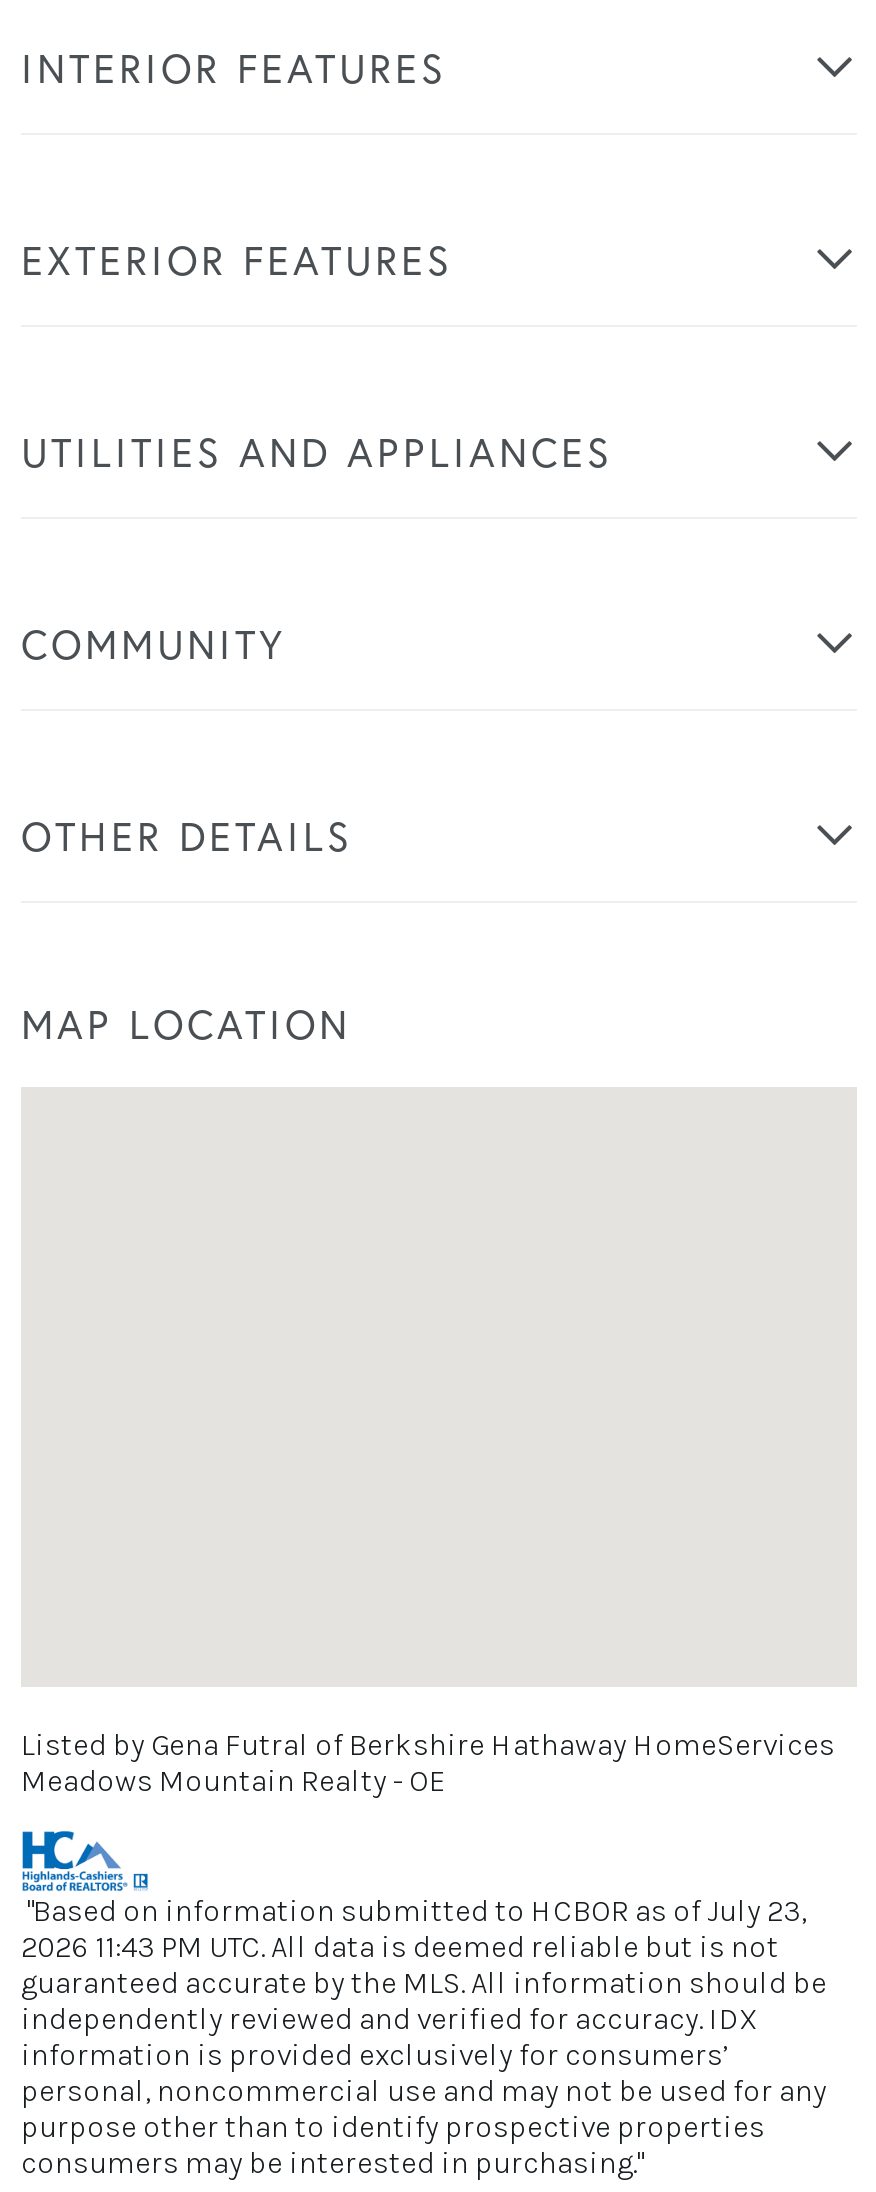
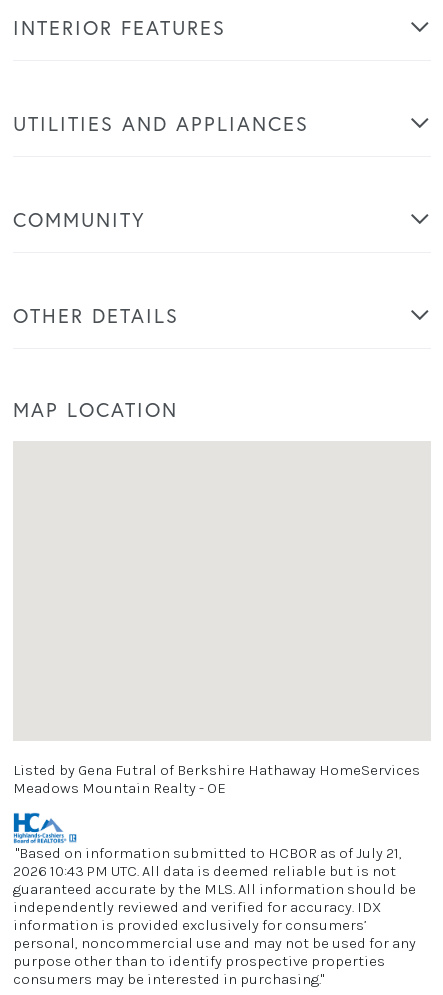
- EXTERIOR FEATURES

- "Based on information submitted to HCBOR as of July 23,
+ "Based on information submitted to HCBOR as of July 21,

- 2026 11:43 PM UTC. All data is deemed reliable but is not
+ 2026 10:43 PM UTC. All data is deemed reliable but is not
